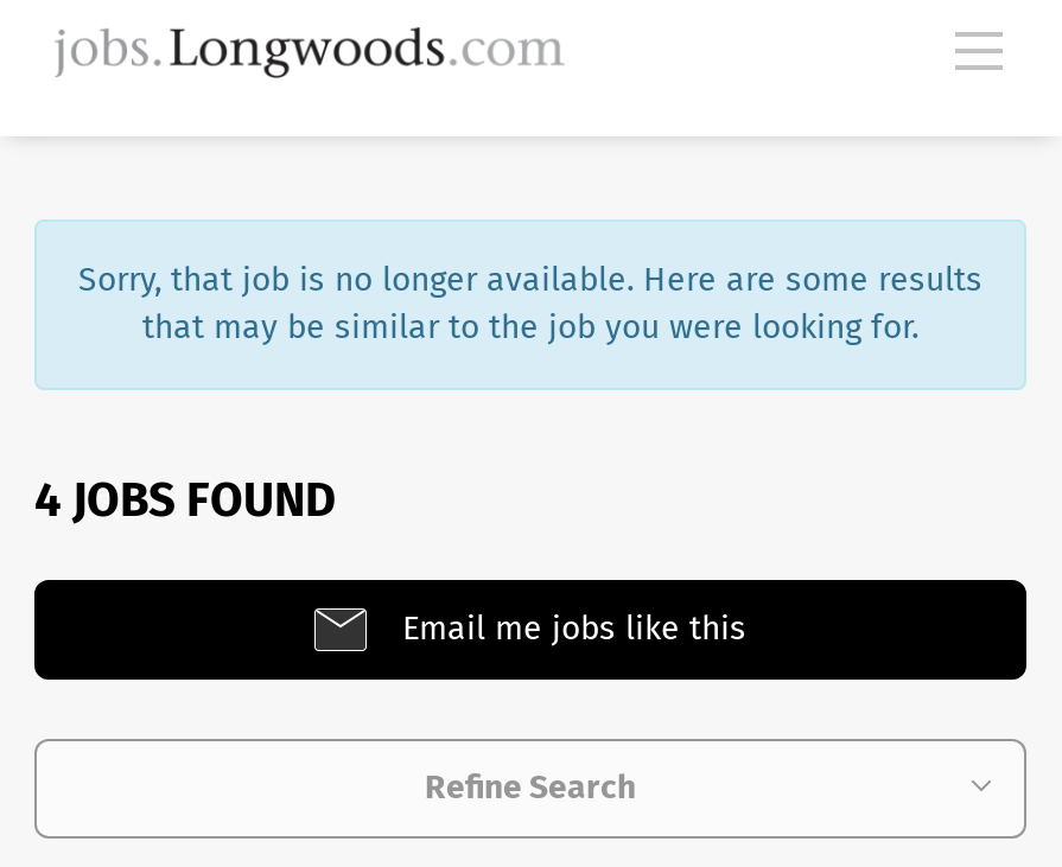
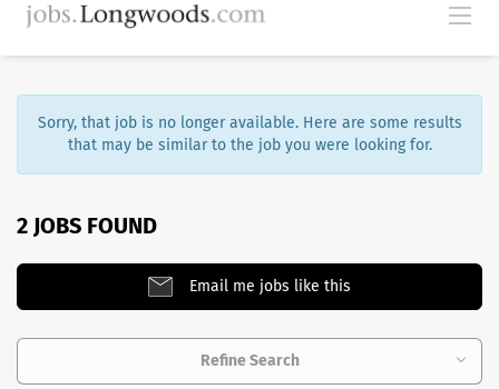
- 4 JOBS FOUND
+ 2 JOBS FOUND
